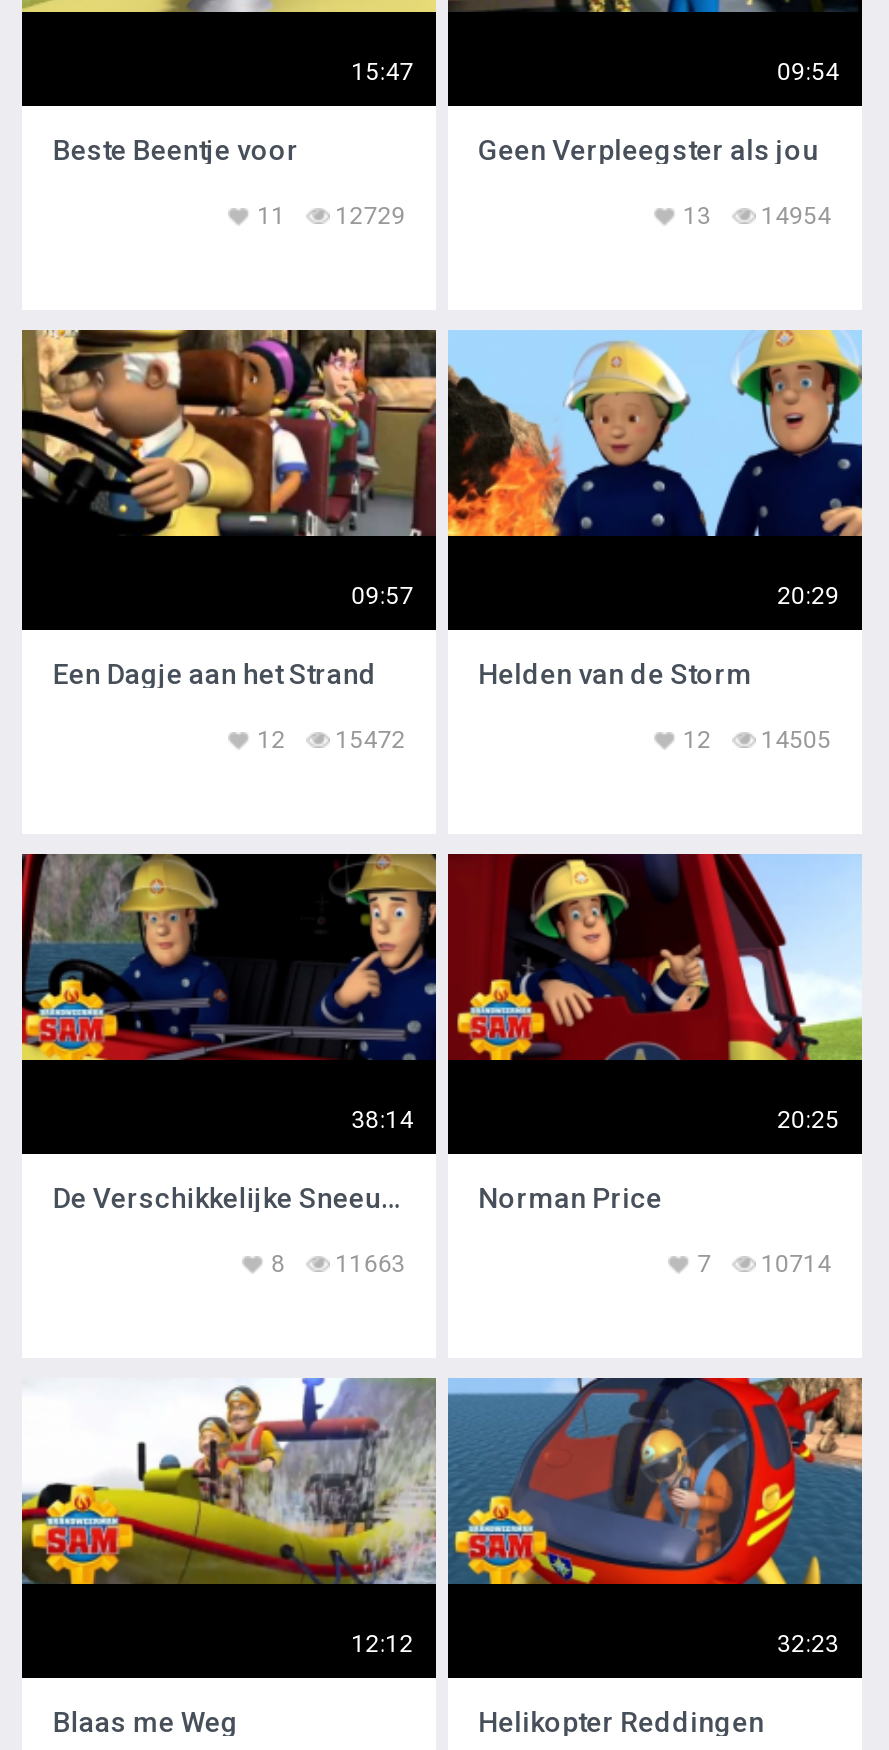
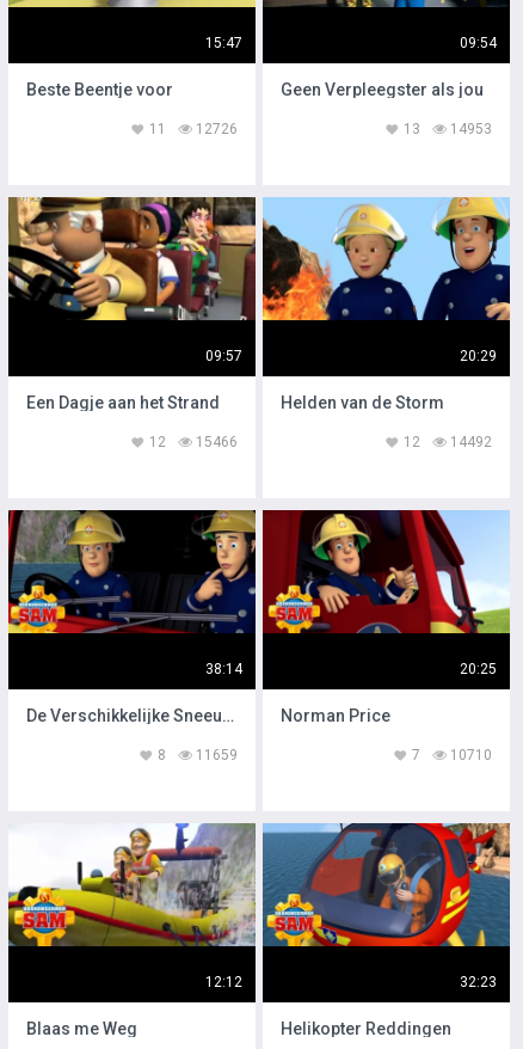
- 11 12729
+ 11 12726

- 13 14954
+ 13 14953

- 12 15472
+ 12 15466

- 12 14505
+ 12 14492

- 8 11663
+ 8 11659

- 7 10714
+ 7 10710
